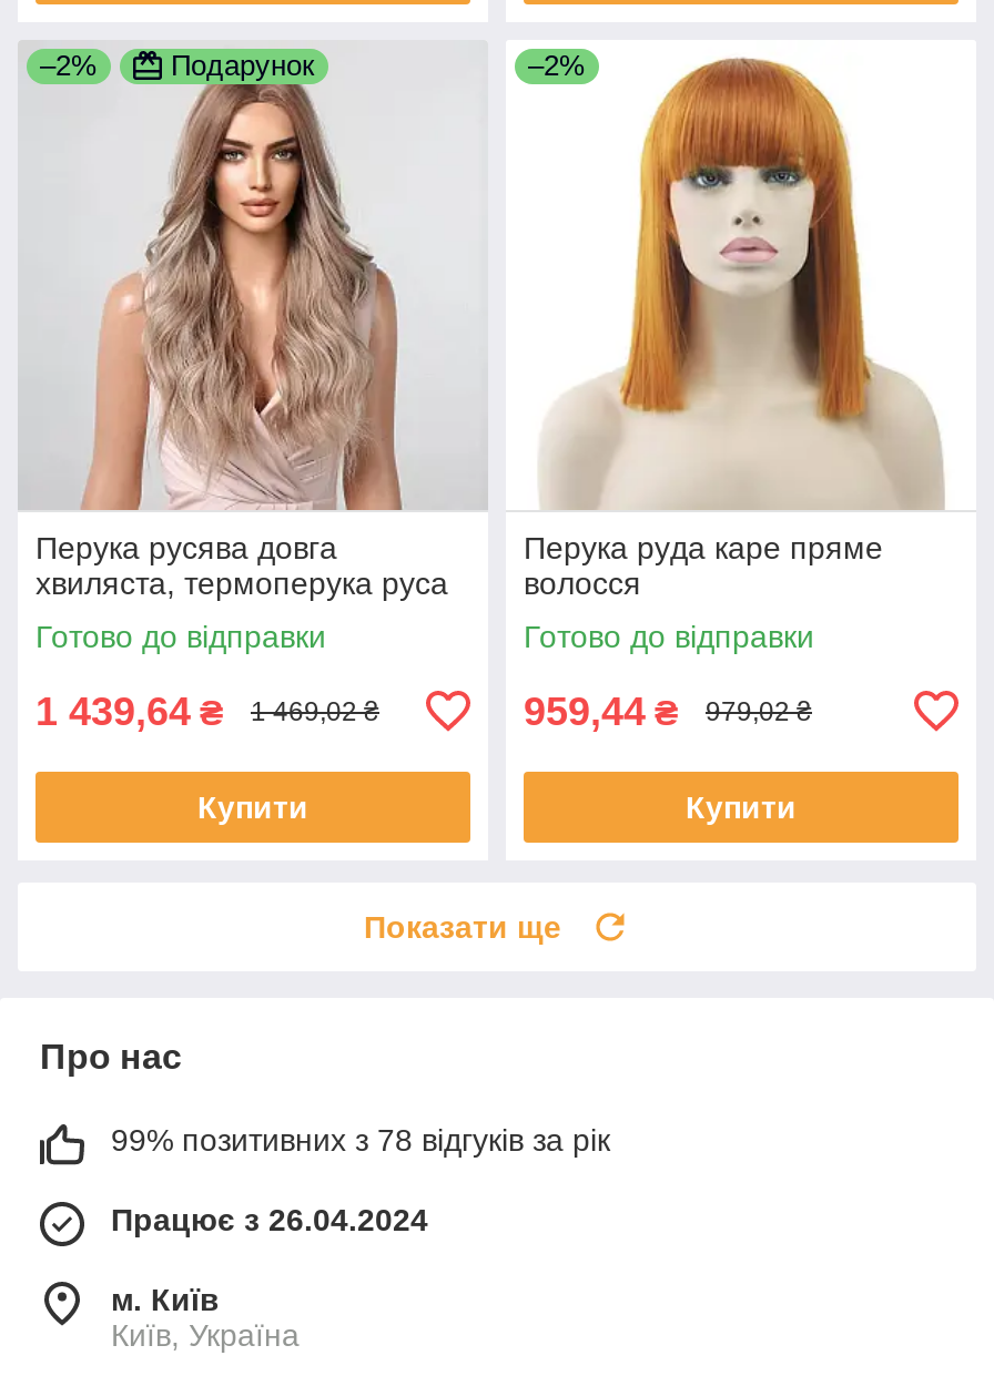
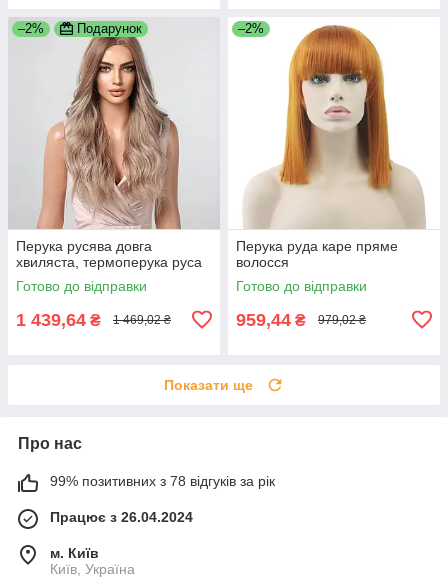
- Купити

- Купити
